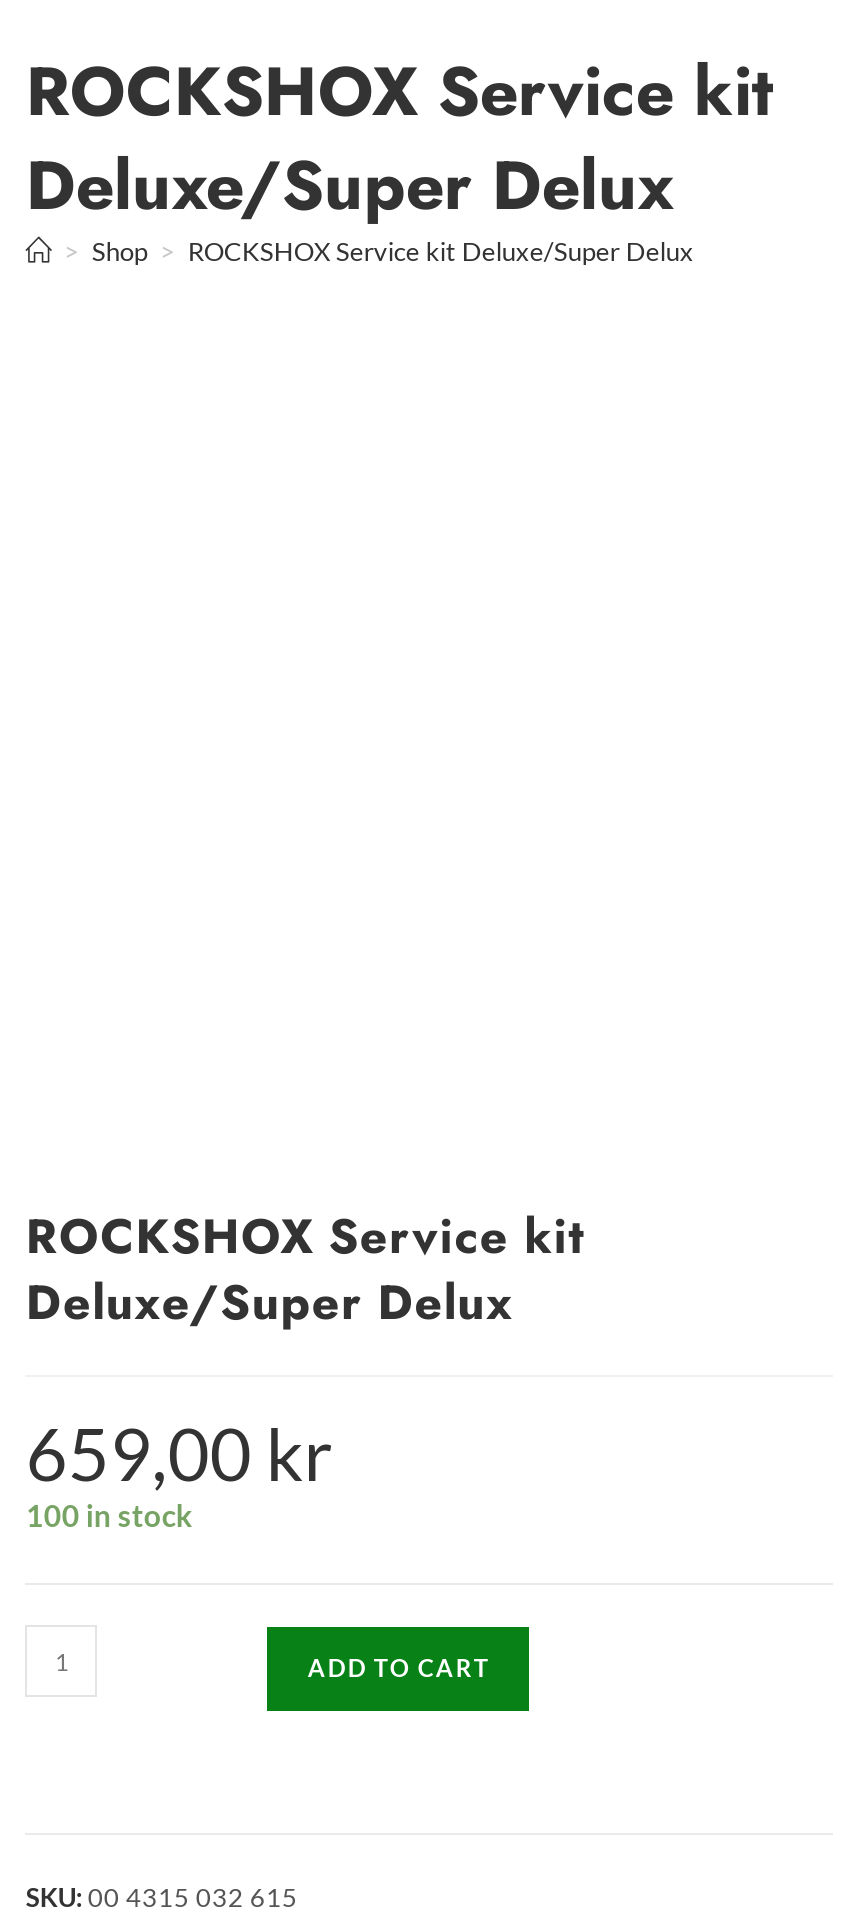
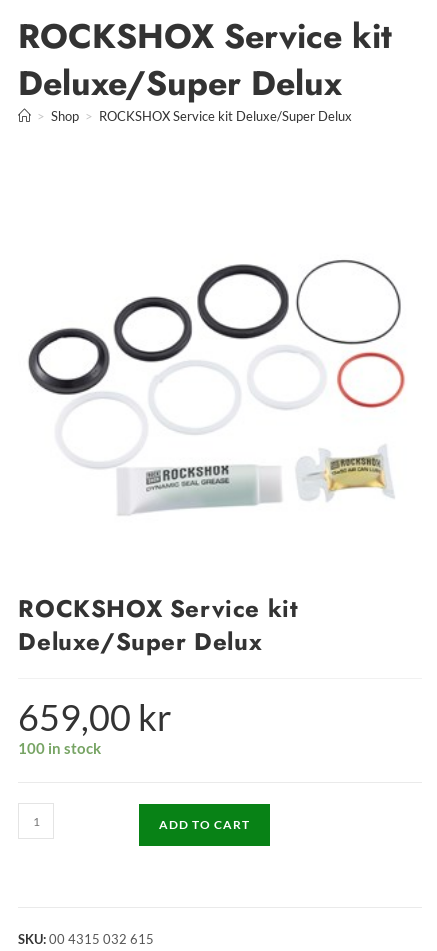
+ [image]

+ [image]

+ [image]
